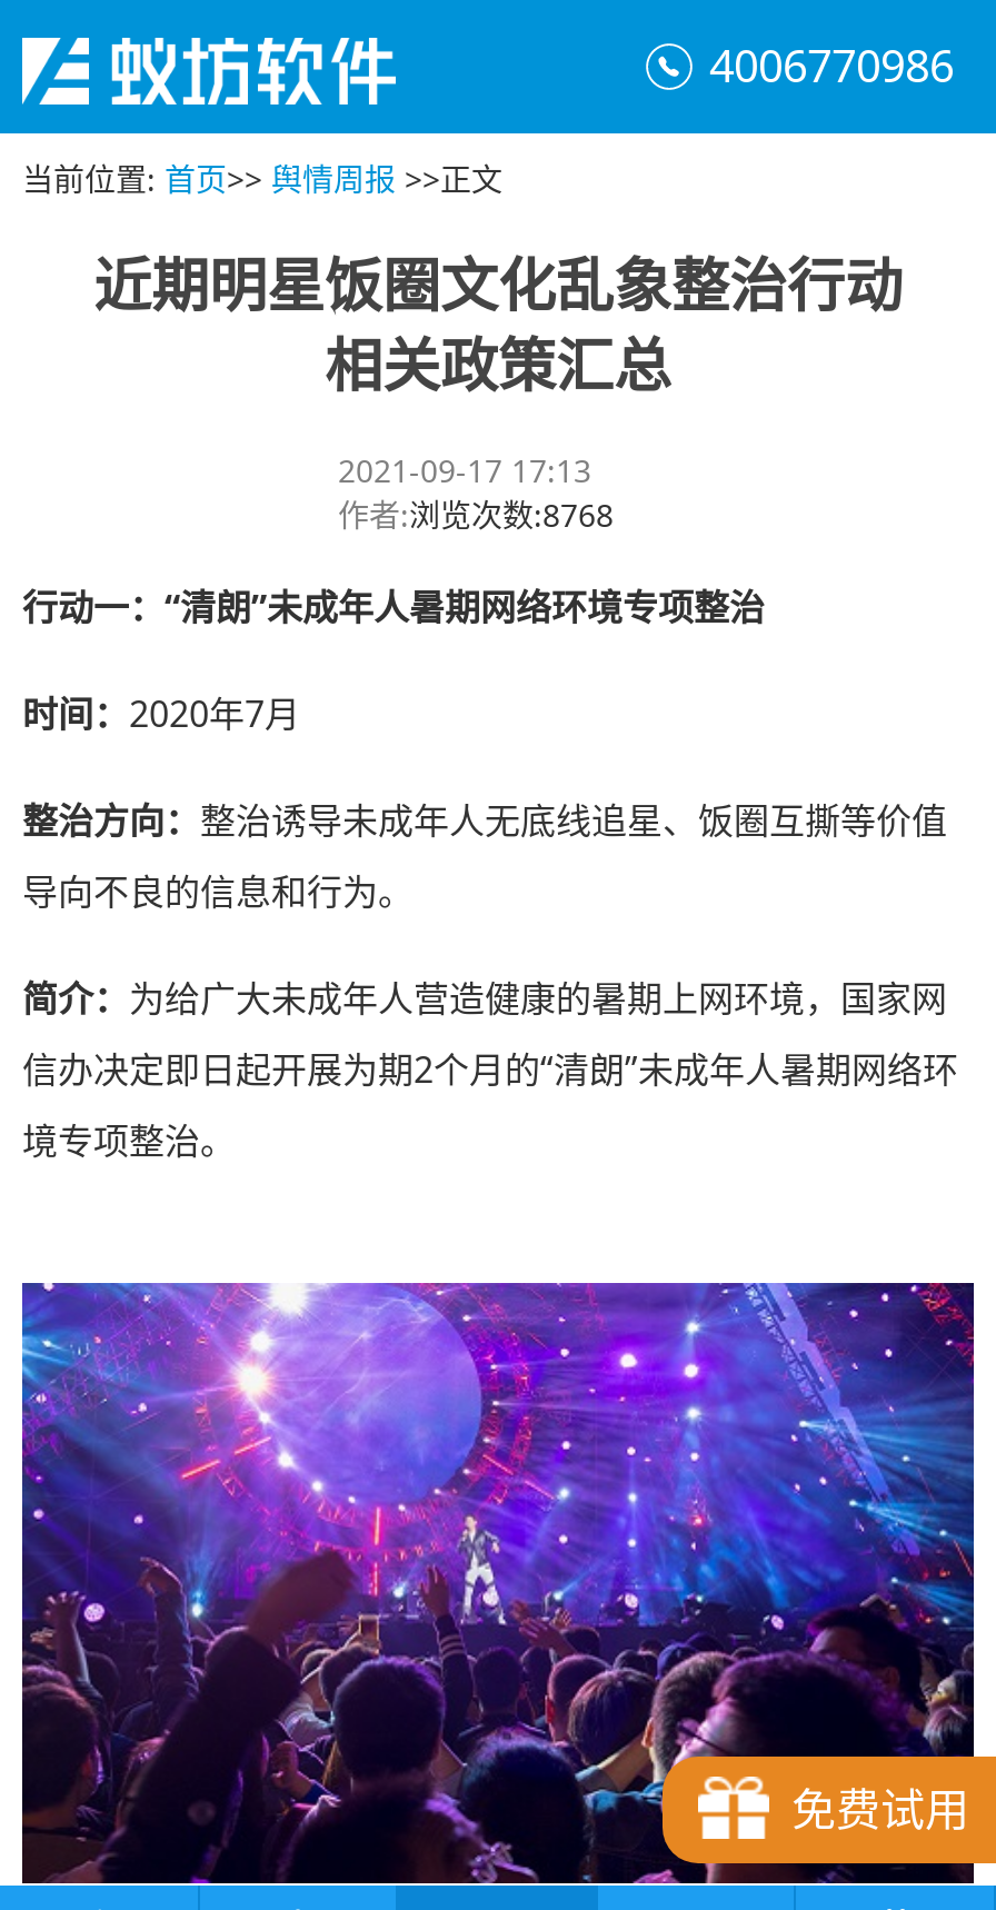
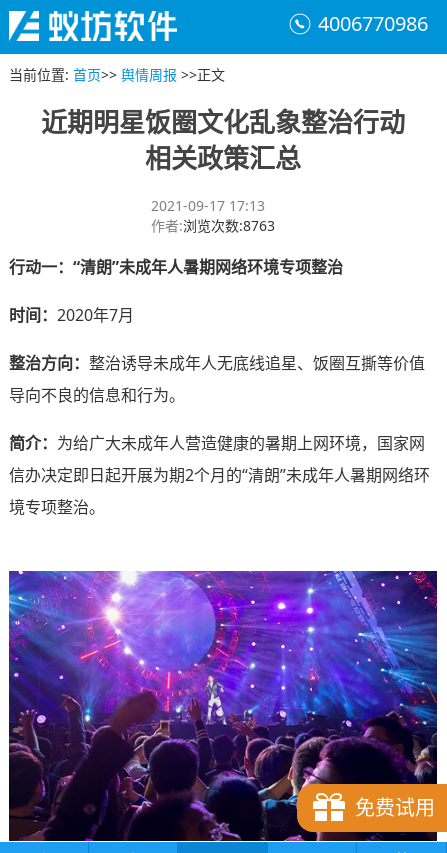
- 作者:浏览次数:8768
+ 作者:浏览次数:8763
